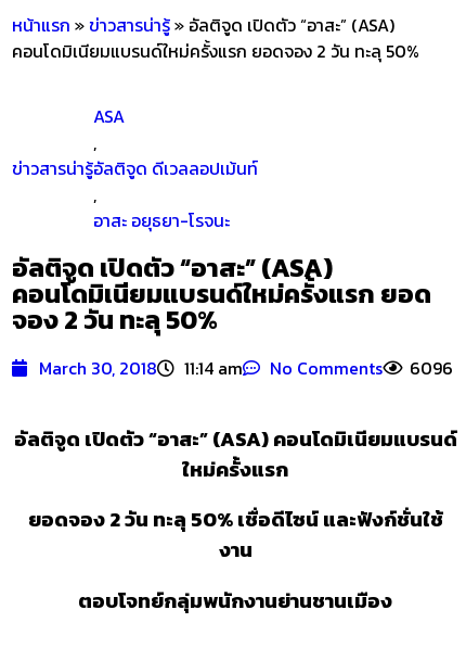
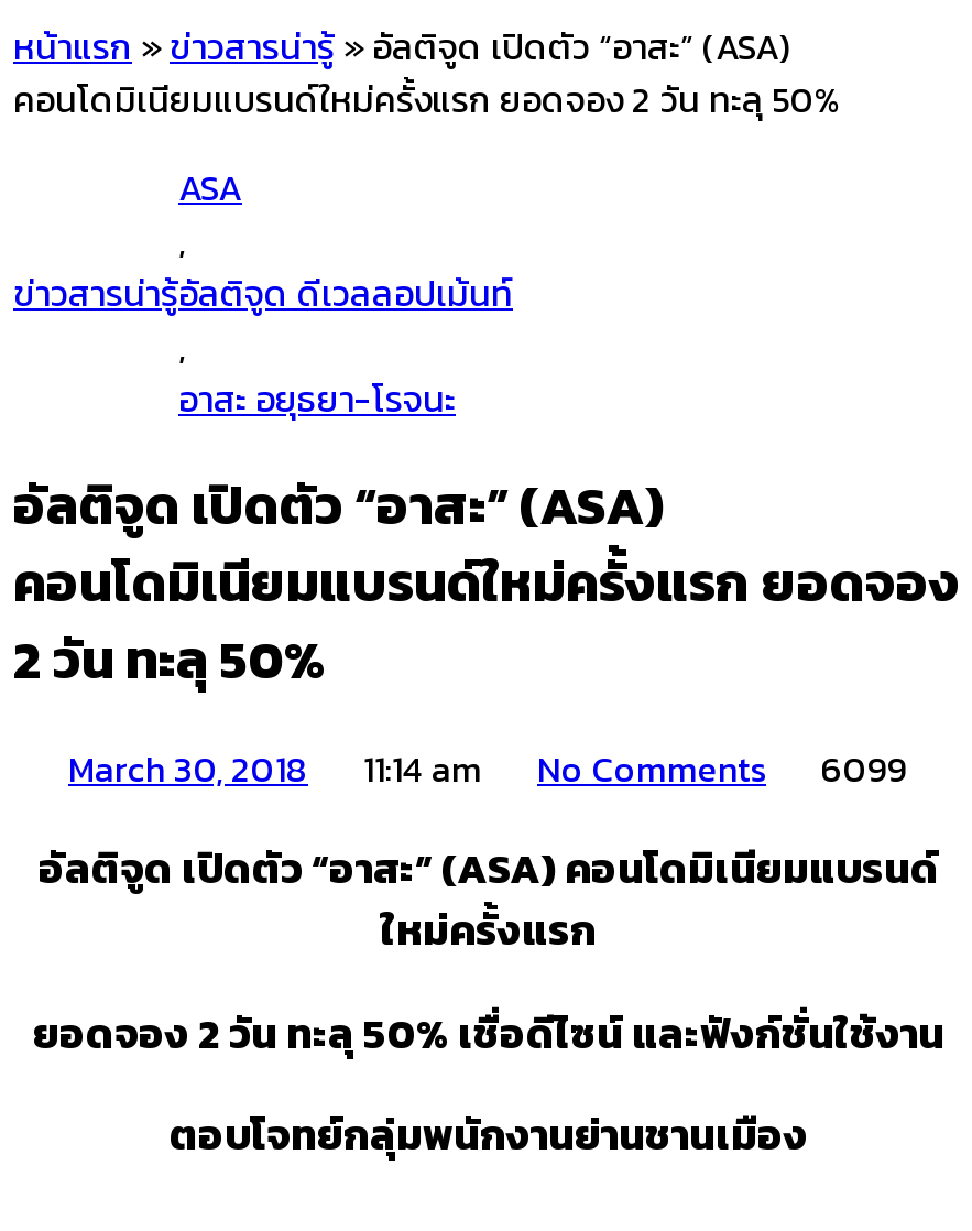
- March 30, 2018 11:14 am No Comments 6096
+ March 30, 2018 11:14 am No Comments 6099
